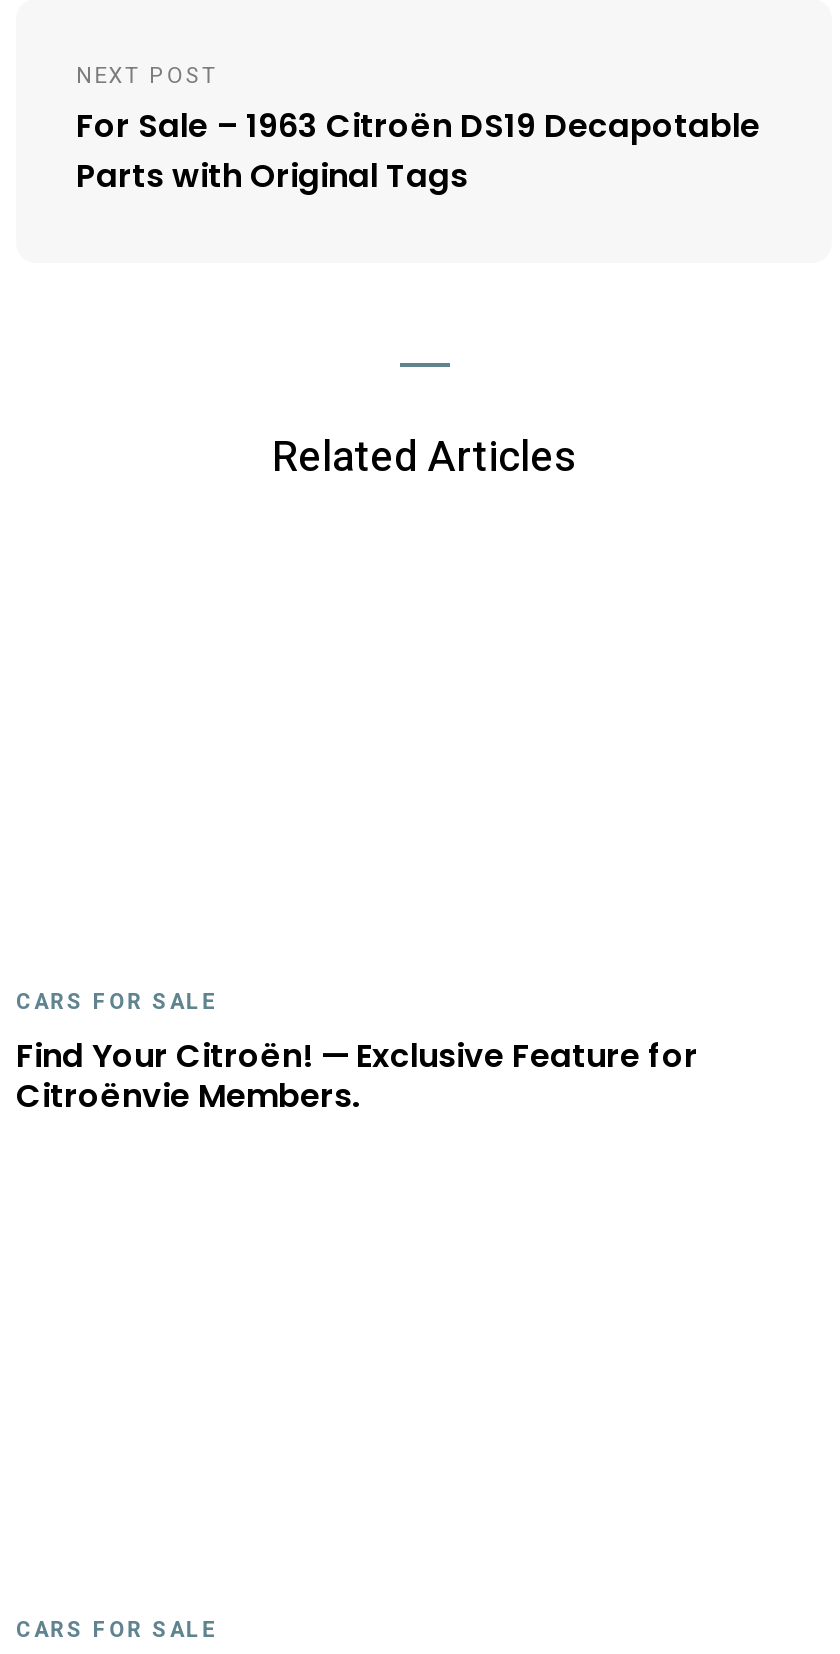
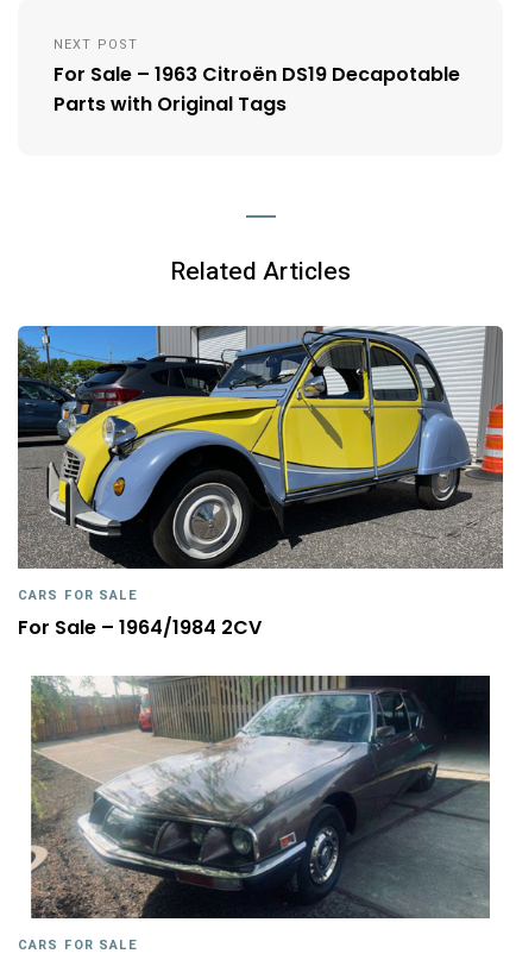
+ [image]

+ [image]

- Find Your Citroën! — Exclusive Feature for
- Citroënvie Members.
+ For Sale – 1964/1984 2CV
